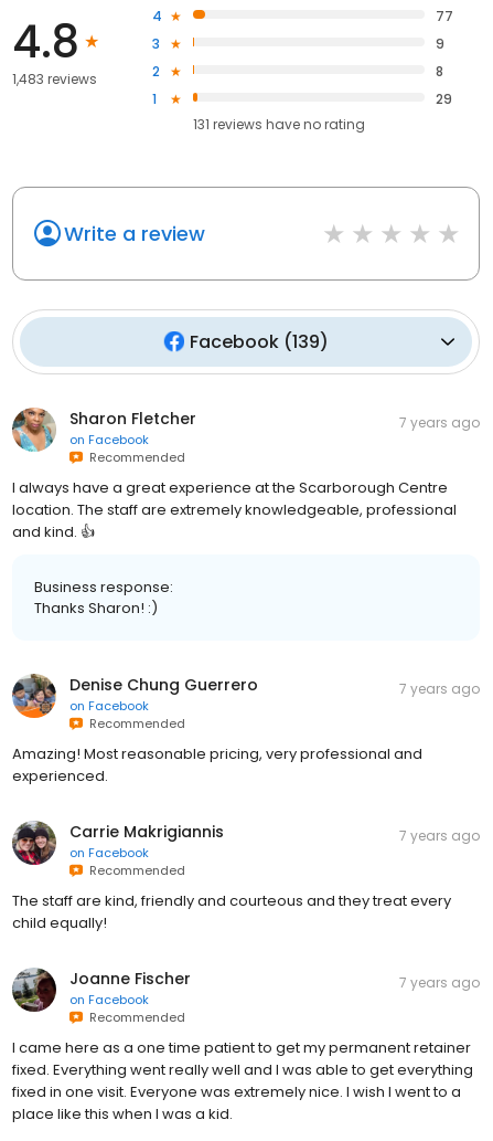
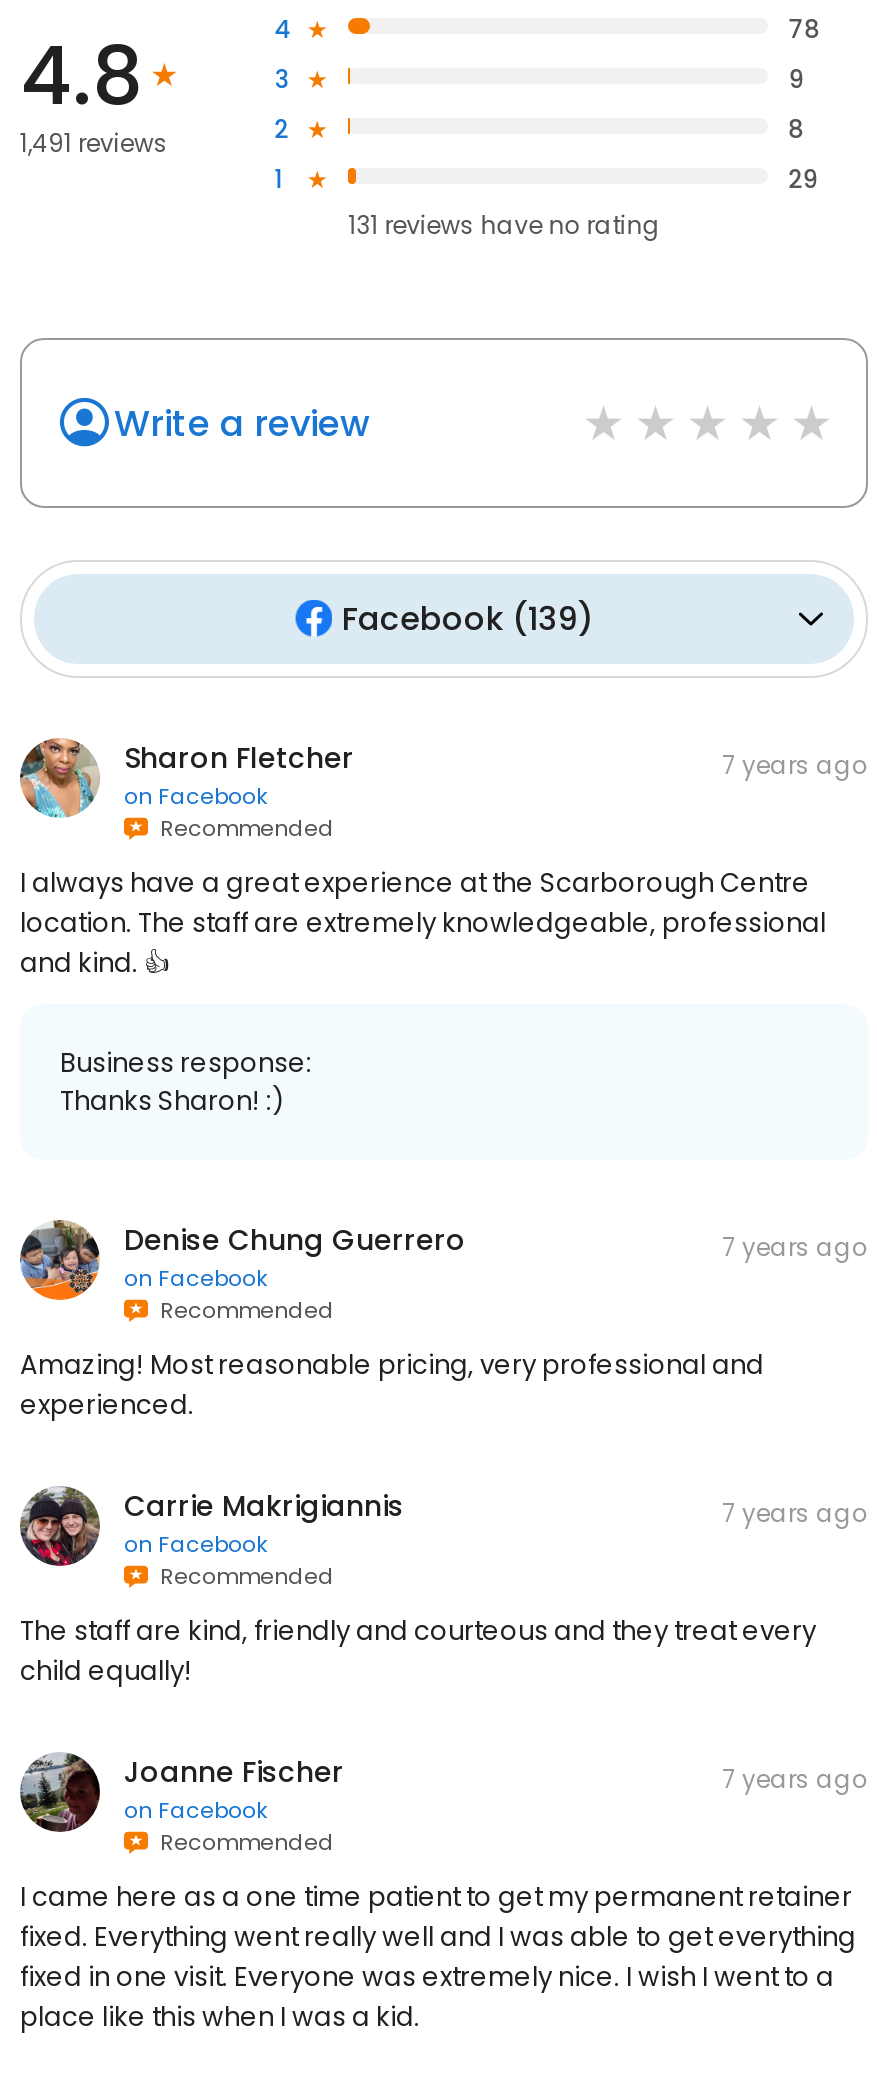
- 77
+ 78

- 1,483 reviews
+ 1,491 reviews
